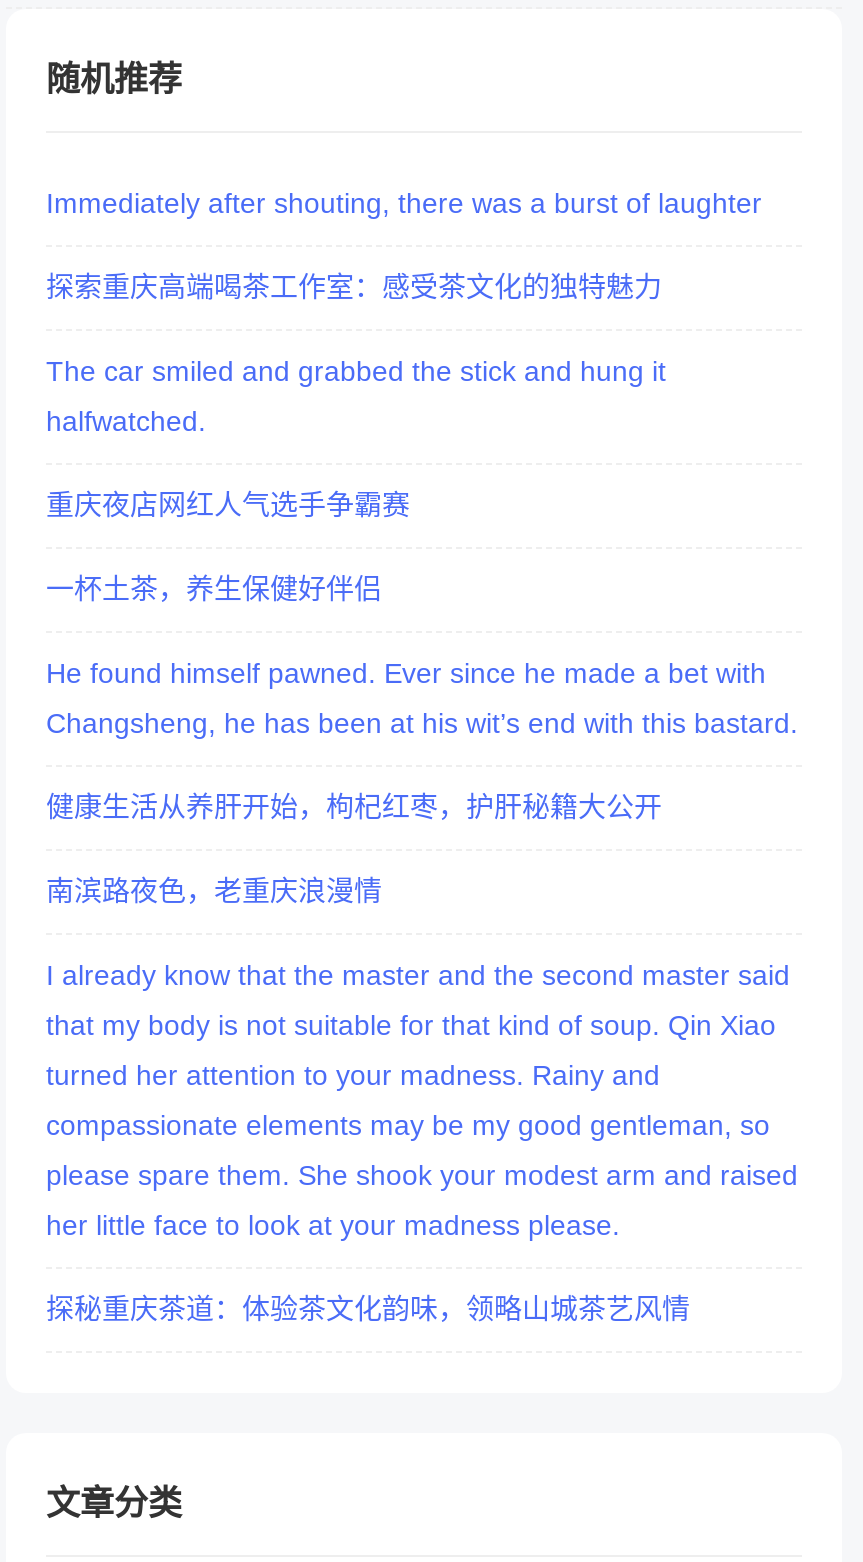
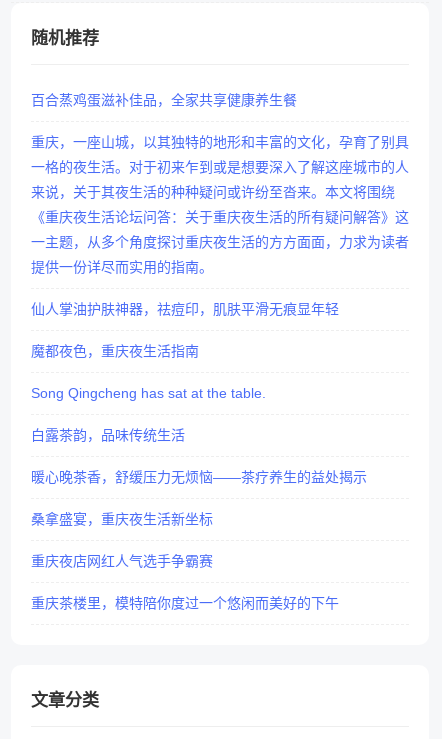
- Immediately after shouting, there was a burst of laughter
- 探索重庆高端喝茶工作室：感受茶文化的独特魅力
- The car smiled and grabbed the stick and hung it
- halfwatched.
+ 百合蒸鸡蛋滋补佳品，全家共享健康养生餐
+ 重庆，一座山城，以其独特的地形和丰富的文化，孕育了别具
+ 一格的夜生活。对于初来乍到或是想要深入了解这座城市的人
+ 来说，关于其夜生活的种种疑问或许纷至沓来。本文将围绕
+ 《重庆夜生活论坛问答：关于重庆夜生活的所有疑问解答》这
+ 一主题，从多个角度探讨重庆夜生活的方方面面，力求为读者
+ 提供一份详尽而实用的指南。
+ 仙人掌油护肤神器，祛痘印，肌肤平滑无痕显年轻
+ 魔都夜色，重庆夜生活指南
+ Song Qingcheng has sat at the table.
+ 白露茶韵，品味传统生活
+ 暖心晚茶香，舒缓压力无烦恼——茶疗养生的益处揭示
+ 桑拿盛宴，重庆夜生活新坐标

moved down: 重庆夜店网红人气选手争霸赛

- 一杯土茶，养生保健好伴侣
- He found himself pawned. Ever since he made a bet with
- Changsheng, he has been at his wit’s end with this bastard.
- 健康生活从养肝开始，枸杞红枣，护肝秘籍大公开
- 南滨路夜色，老重庆浪漫情
- I already know that the master and the second master said
- that my body is not suitable for that kind of soup. Qin Xiao
- turned her attention to your madness. Rainy and
- compassionate elements may be my good gentleman, so
- please spare them. She shook your modest arm and raised
- her little face to look at your madness please.
- 探秘重庆茶道：体验茶文化韵味，领略山城茶艺风情
+ 重庆茶楼里，模特陪你度过一个悠闲而美好的下午
